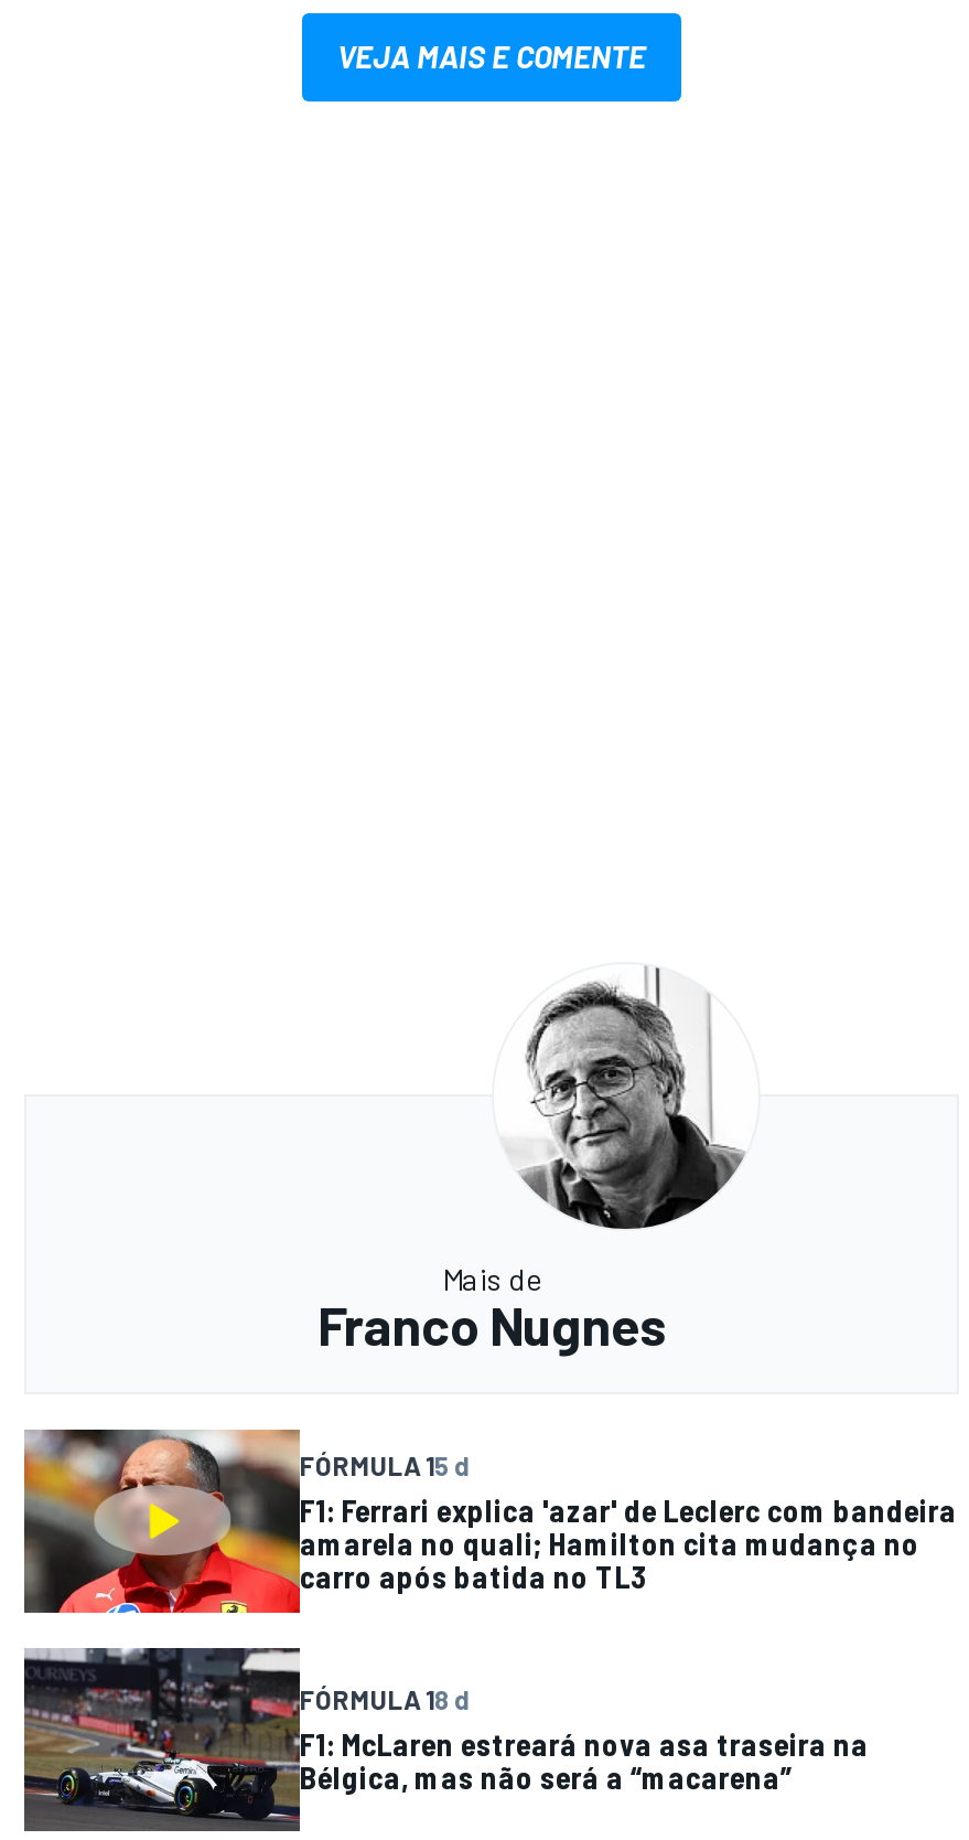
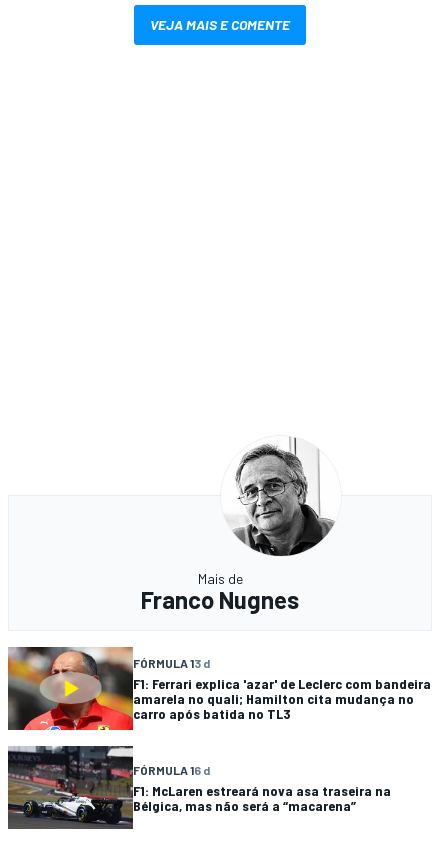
- FÓRMULA 15 d
+ FÓRMULA 13 d

- FÓRMULA 18 d
+ FÓRMULA 16 d
